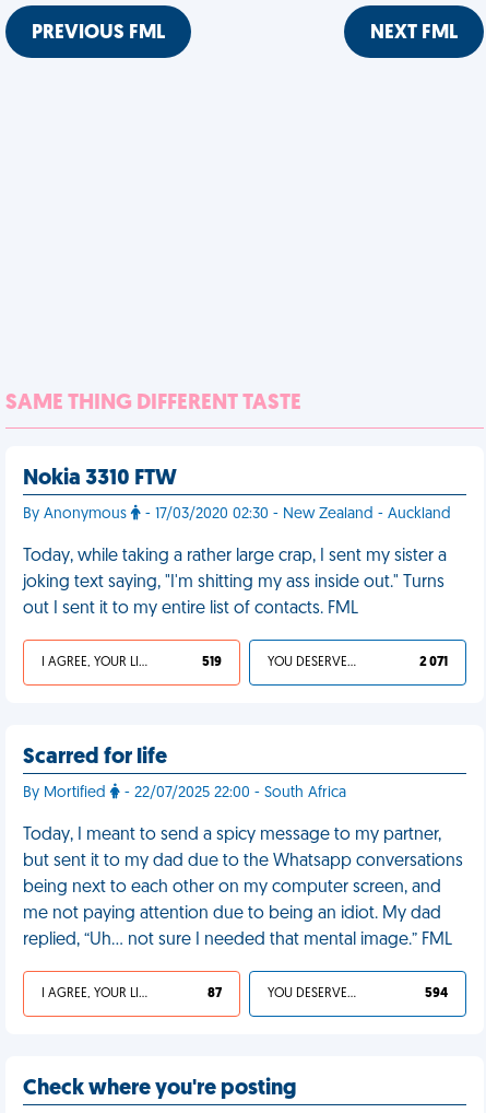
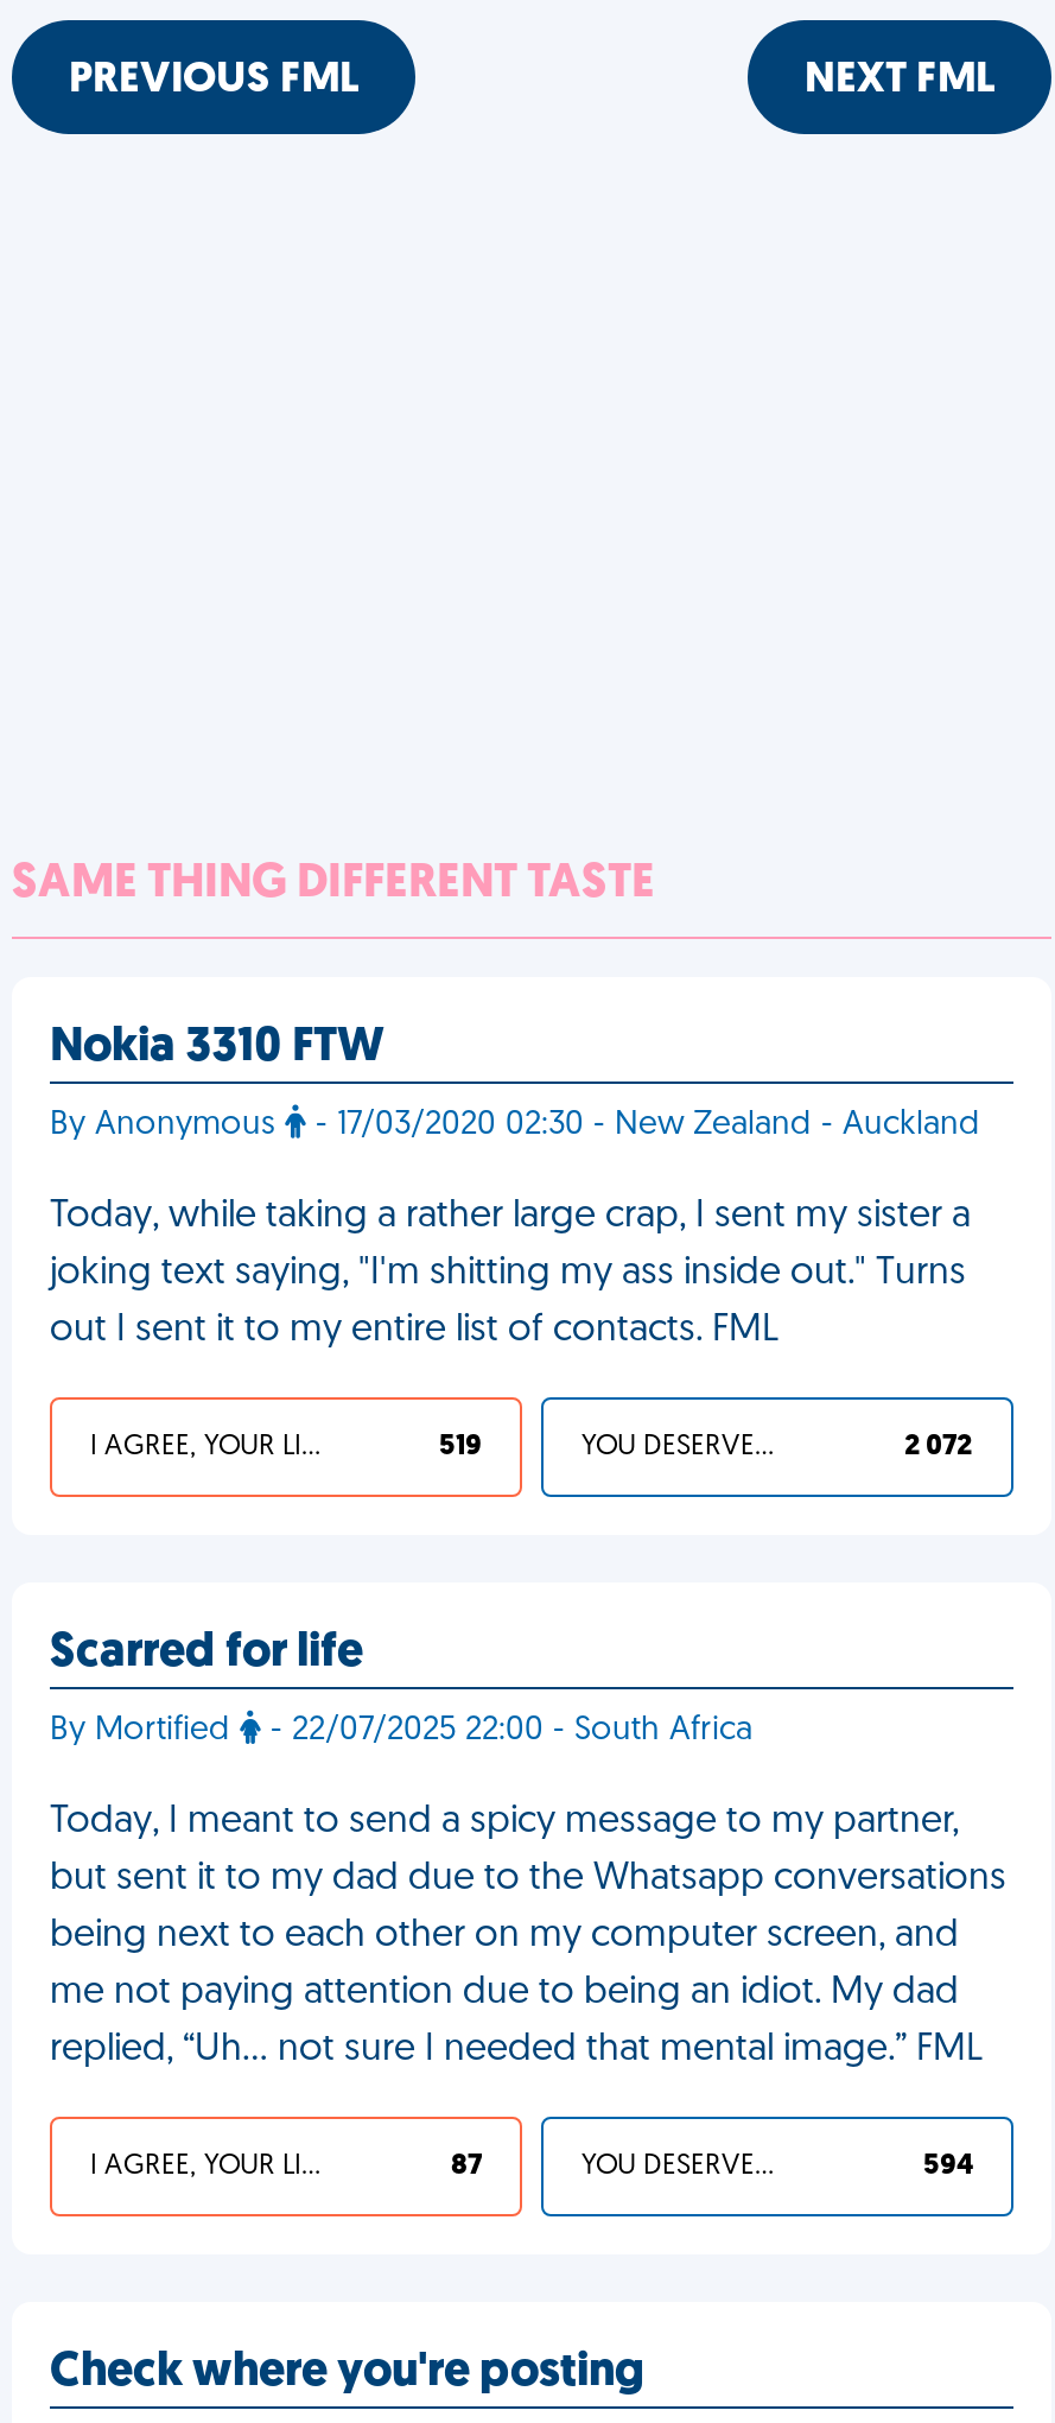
- 2 071
+ 2 072
